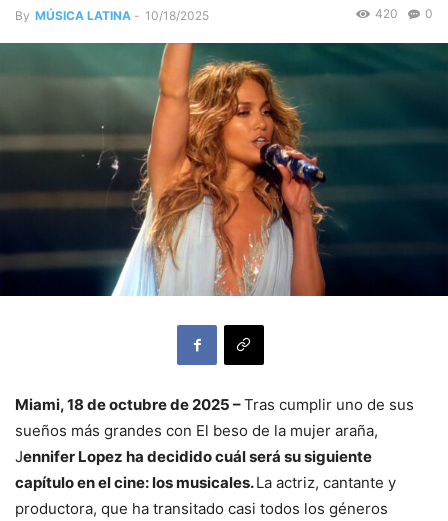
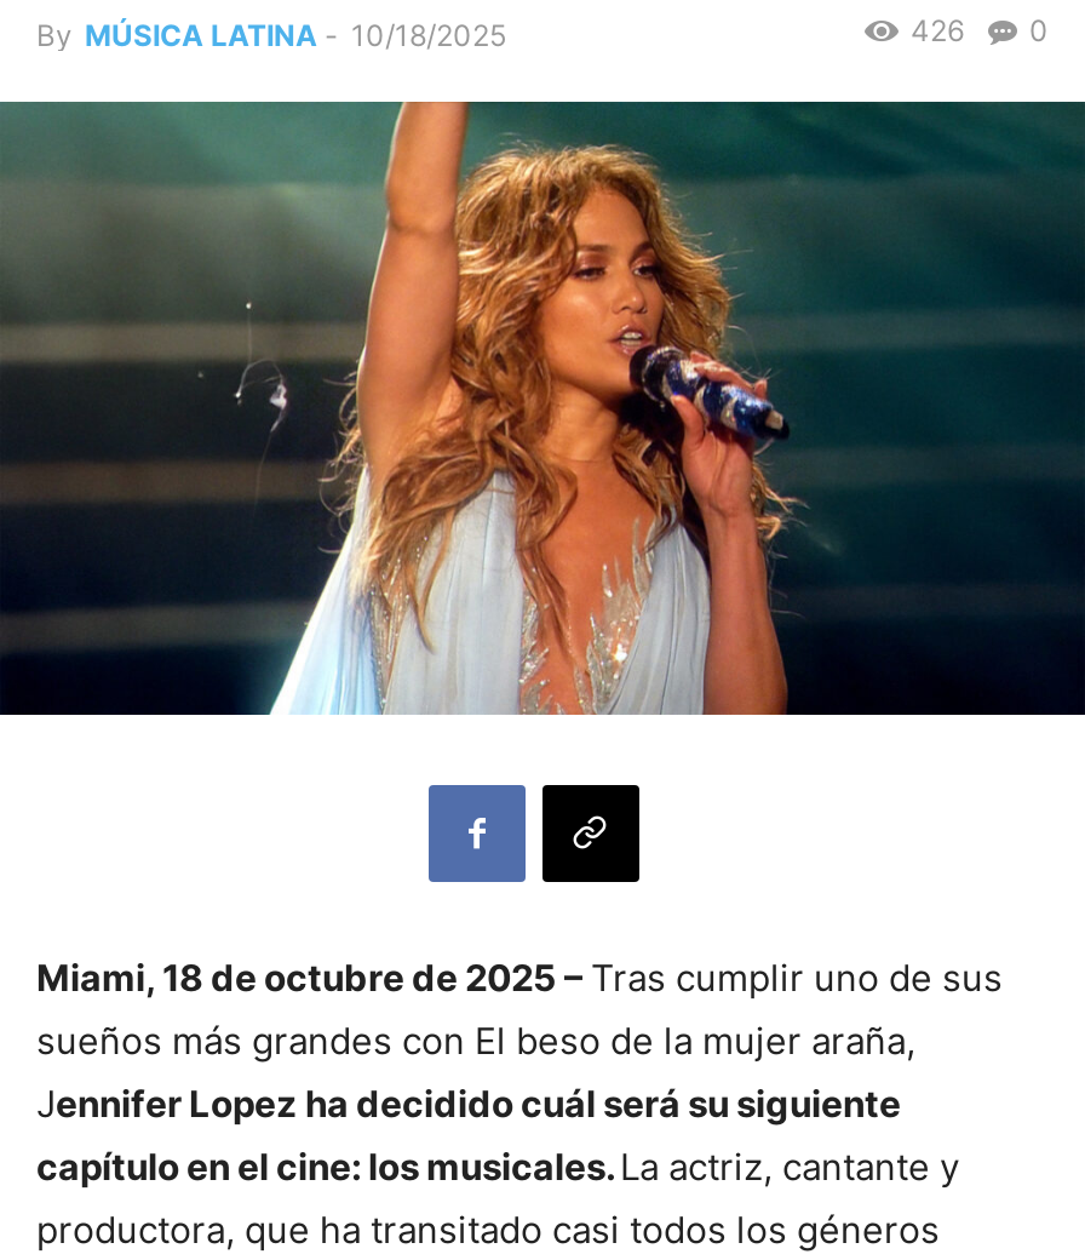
- 420 0
+ 426 0
